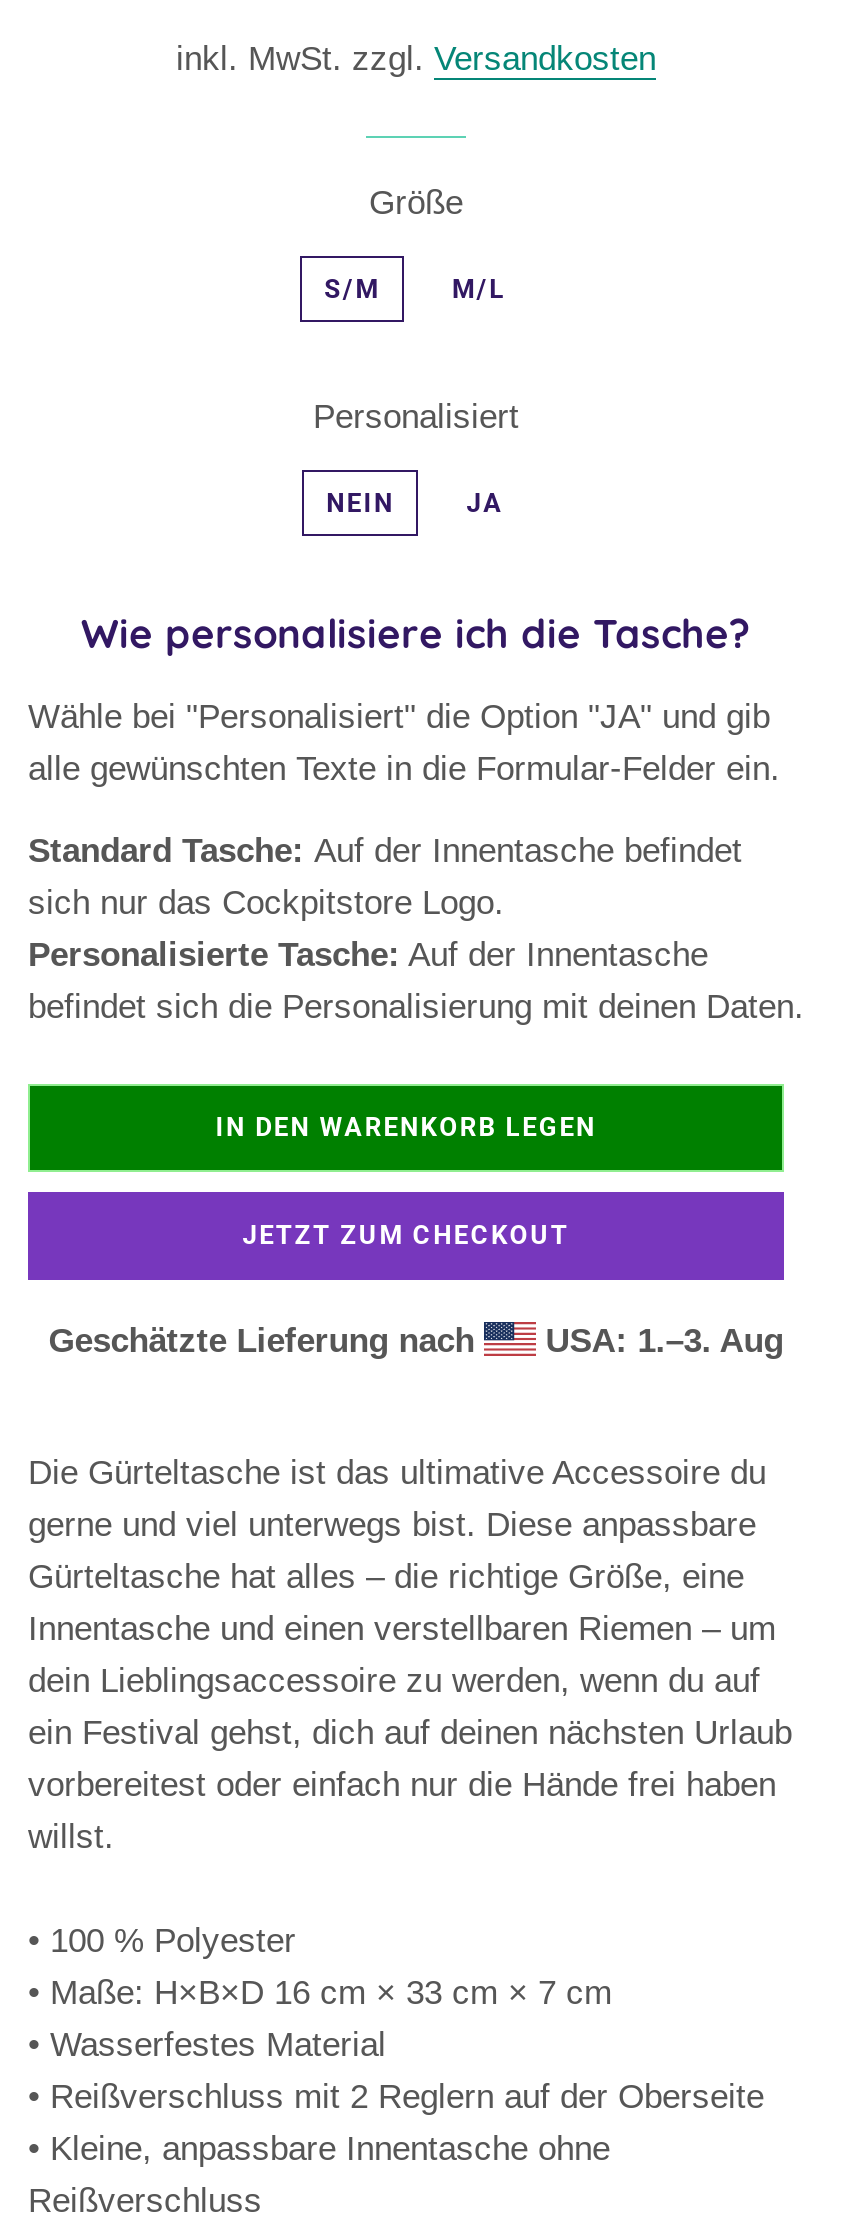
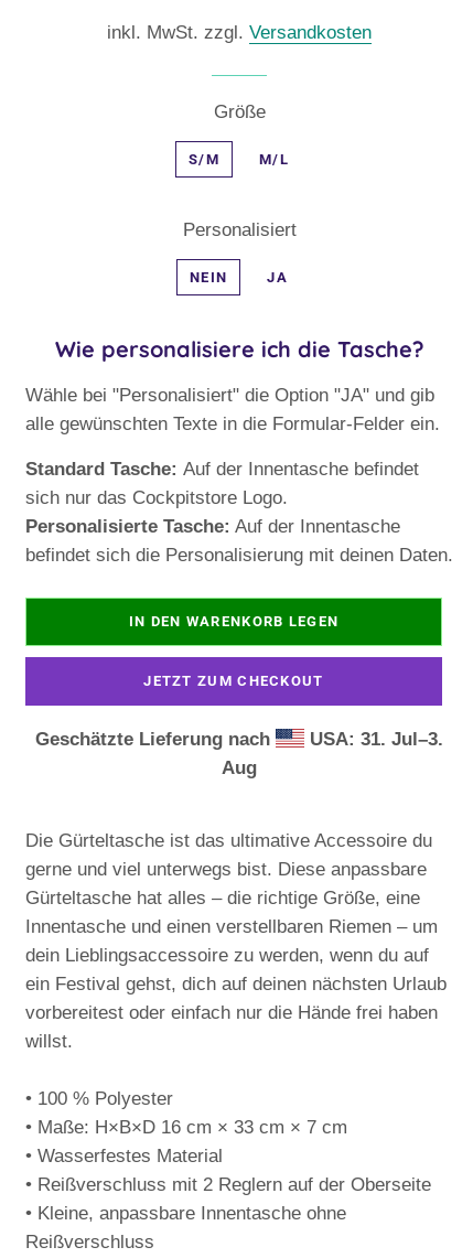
- USA: 1.–3. Aug
+ USA: 31. Jul–3.
+ Aug
